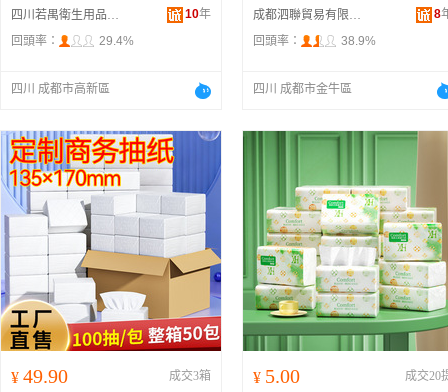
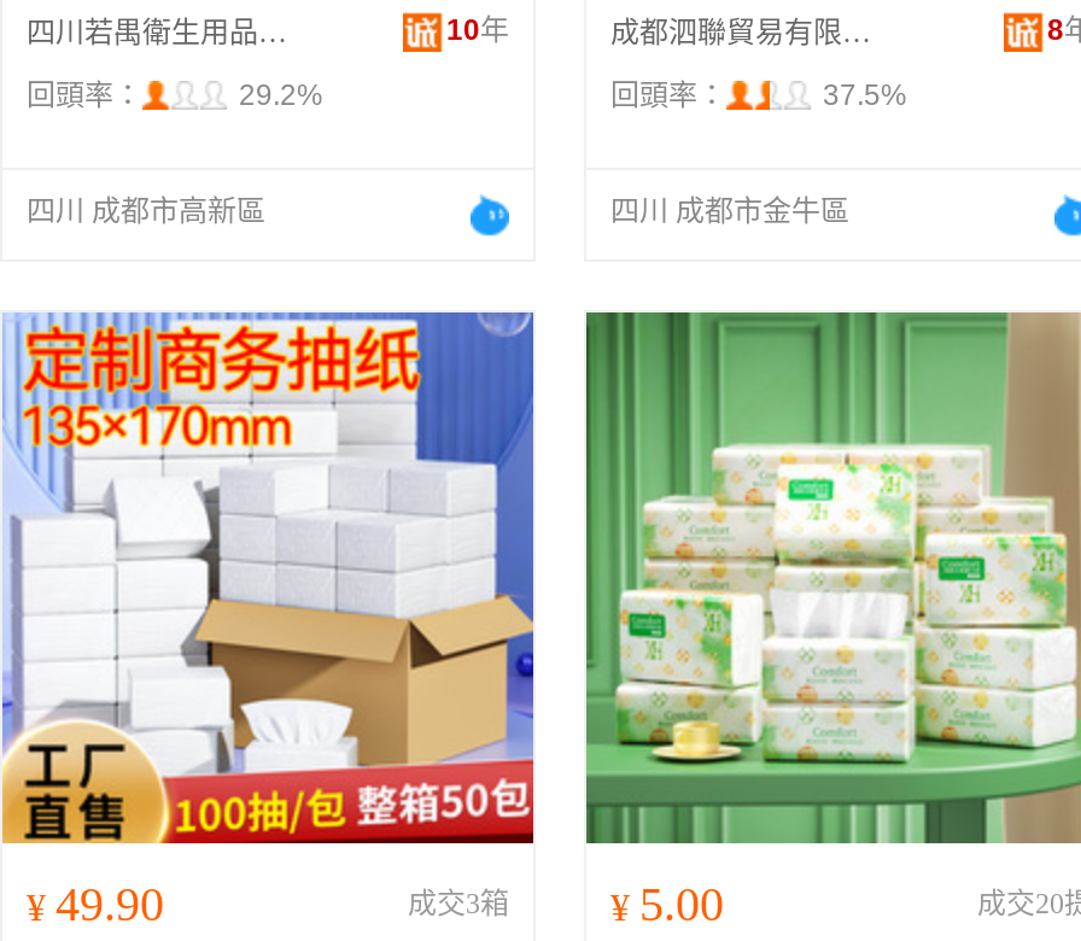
- 29.4%
+ 29.2%

- 38.9%
+ 37.5%
